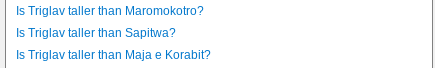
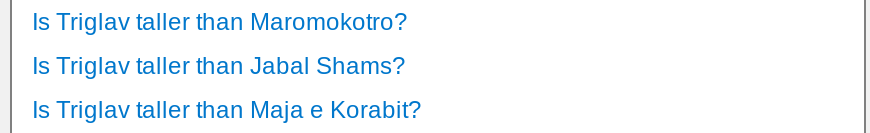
- Is Triglav taller than Sapitwa?
+ Is Triglav taller than Jabal Shams?
